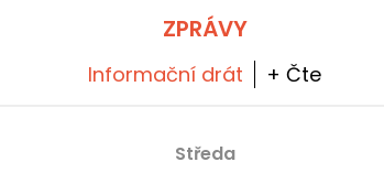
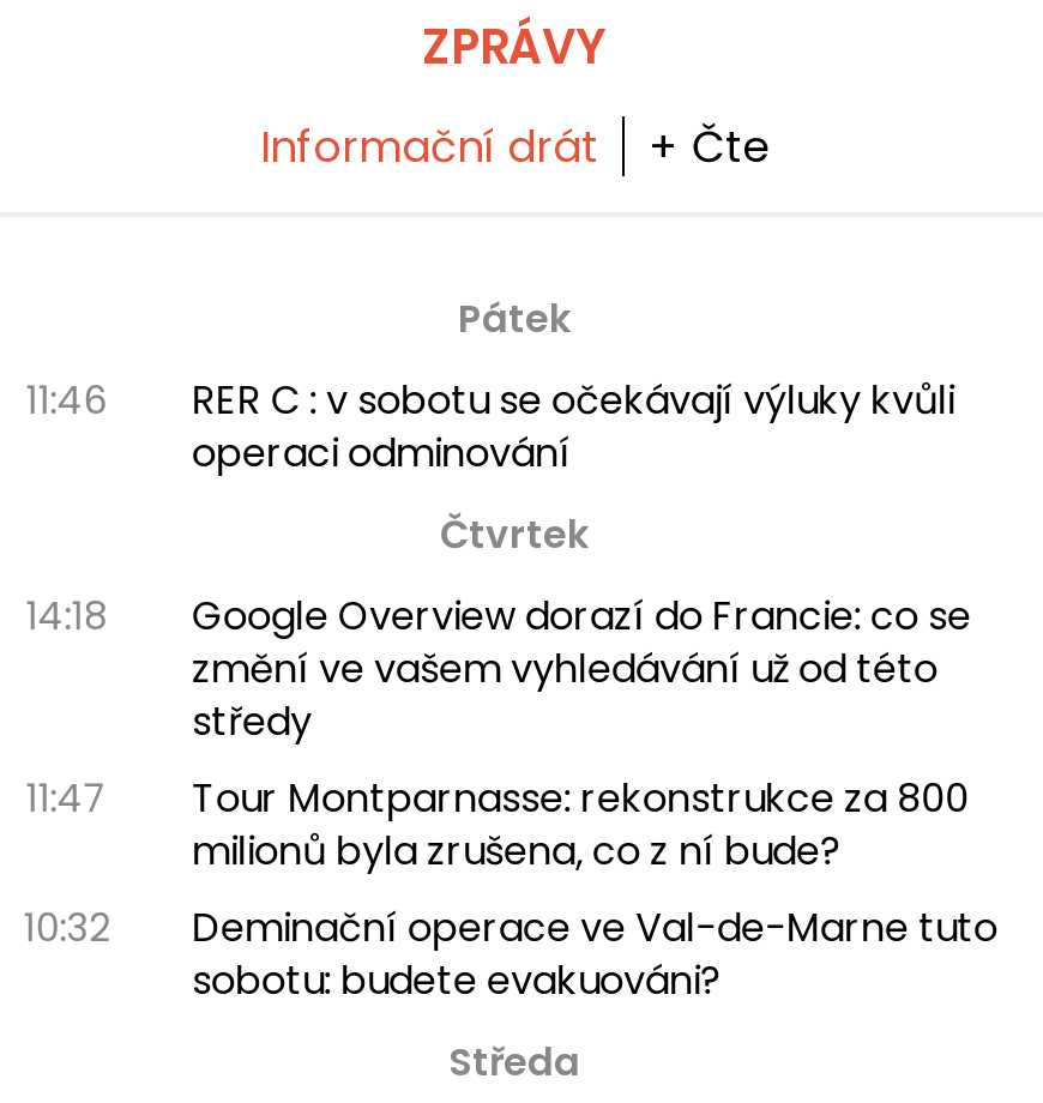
+ Pátek
+ 11:46
+ RER C : v sobotu se očekávají výluky kvůli
+ operaci odminování
+ Čtvrtek
+ 14:18
+ Google Overview dorazí do Francie: co se
+ změní ve vašem vyhledávání už od této
+ středy
+ 11:47
+ Tour Montparnasse: rekonstrukce za 800
+ milionů byla zrušena, co z ní bude?
+ 10:32
+ Deminační operace ve Val-de-Marne tuto
+ sobotu: budete evakuováni?
